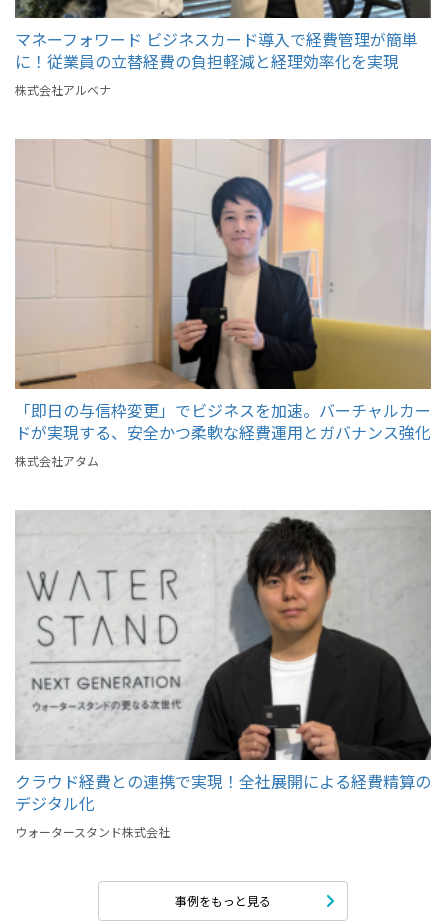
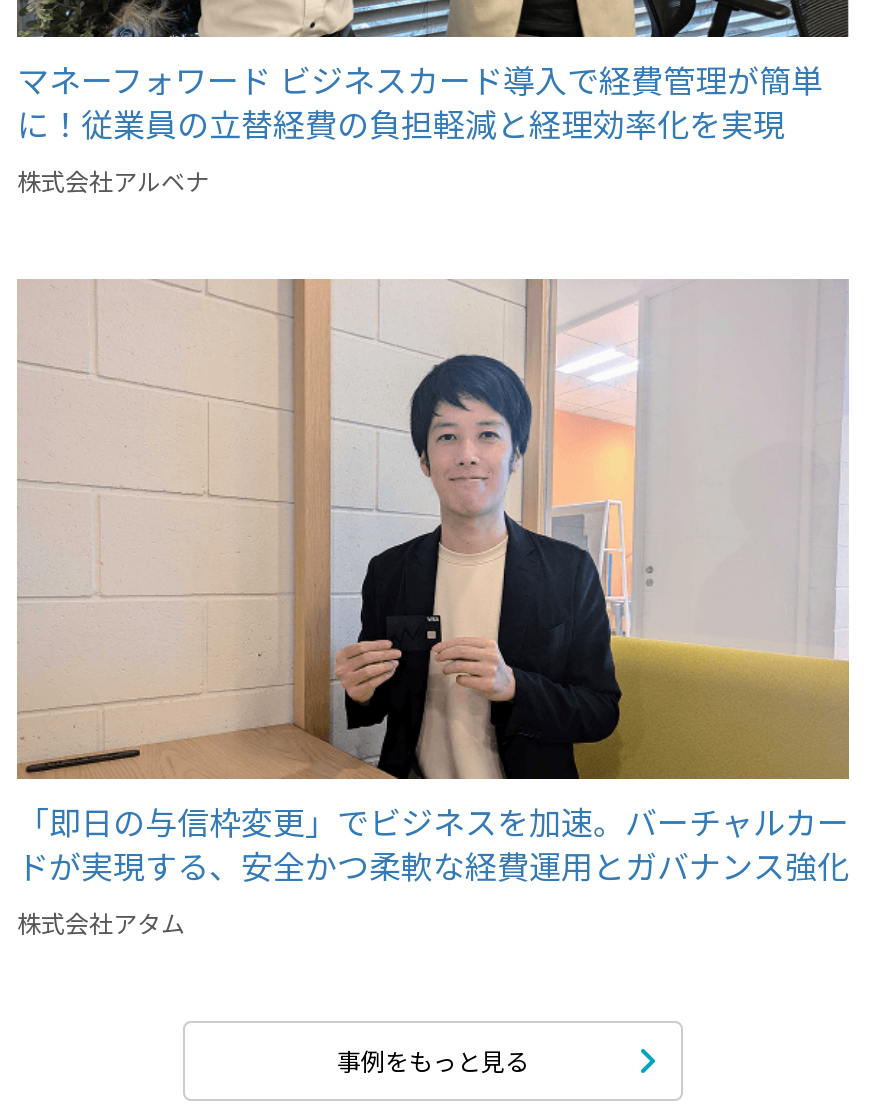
- [image]
- クラウド経費との連携で実現！全社展開による経費精算の
- デジタル化
- ウォータースタンド株式会社
